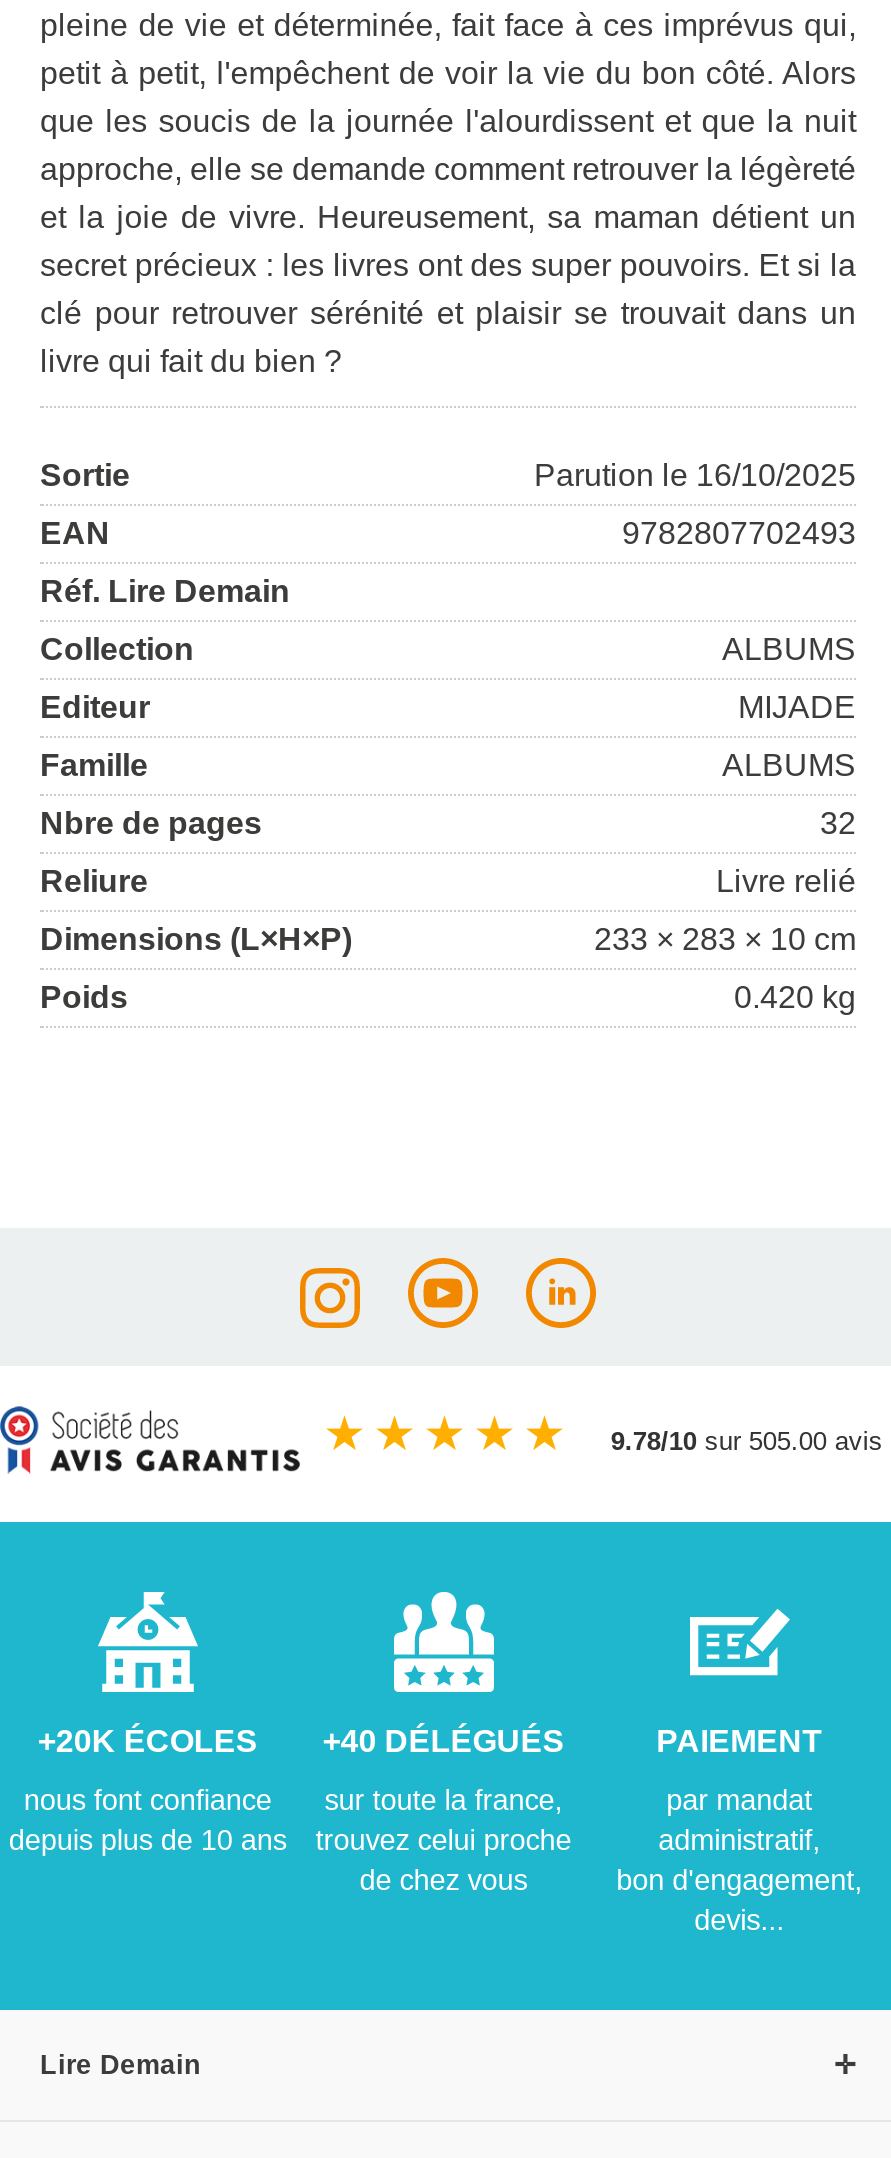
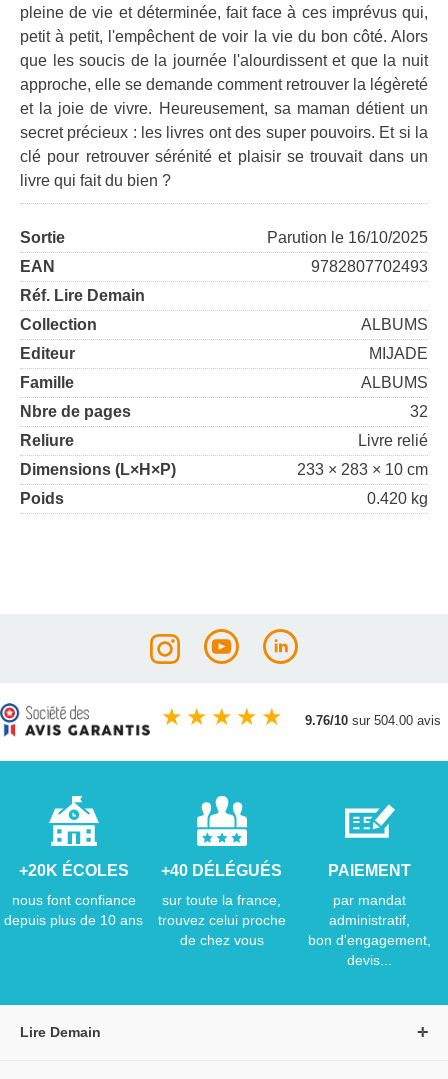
- 9.78/10 sur 505.00 avis
+ 9.76/10 sur 504.00 avis
